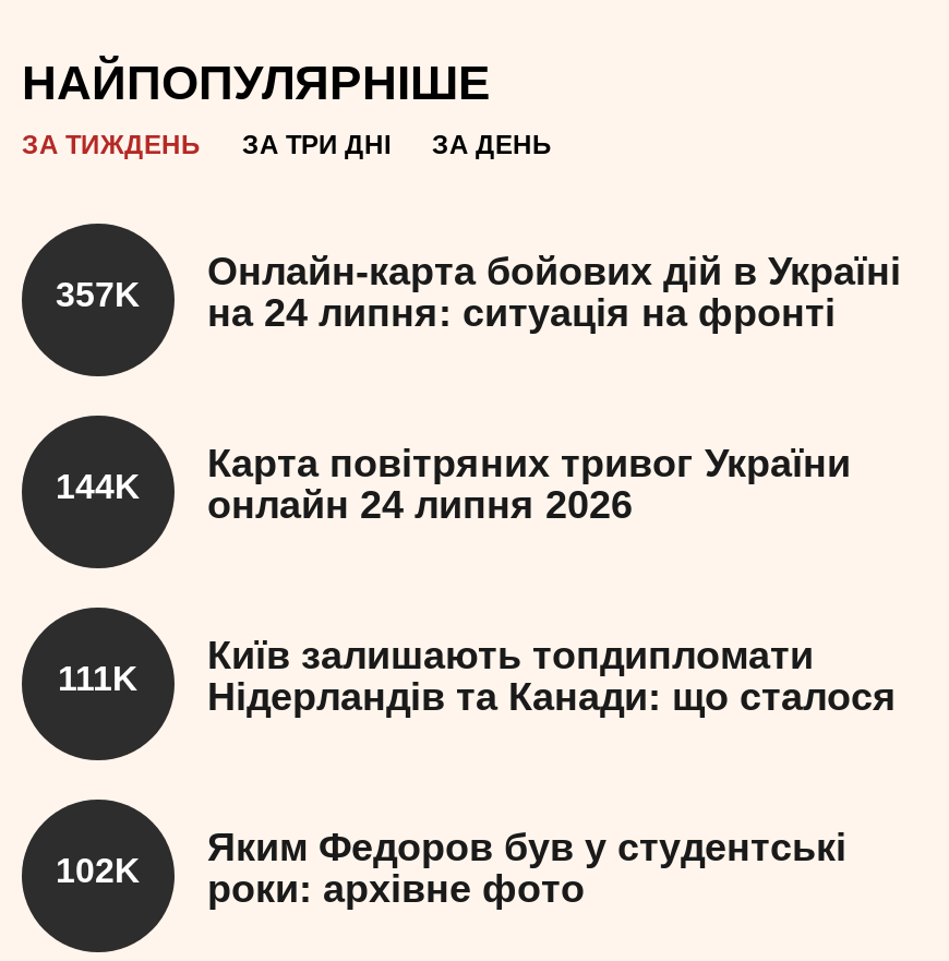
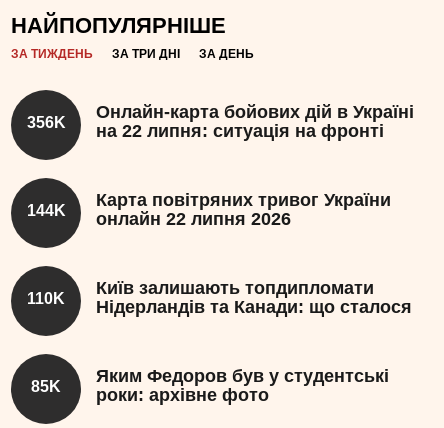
- 357K
+ 356K

- на 24 липня: ситуація на фронті
+ на 22 липня: ситуація на фронті

- 144K онлайн 24 липня 2026
+ 144K онлайн 22 липня 2026

- 111K Нідерландів та Канади: що сталося
+ 110K Нідерландів та Канади: що сталося

- 102K
+ 85K
